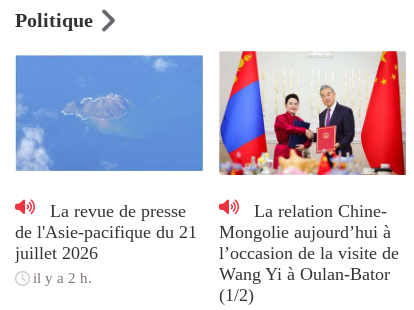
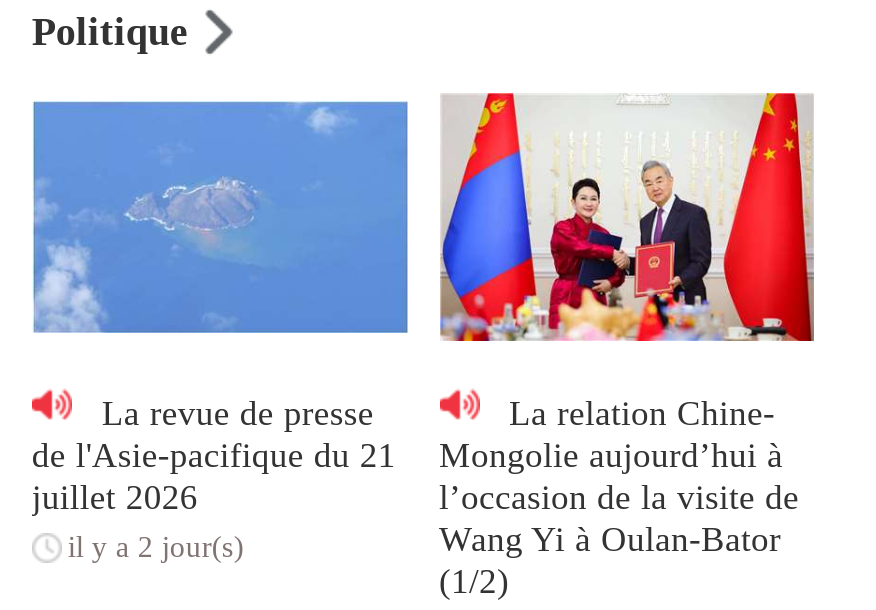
- il y a 2 h.
+ il y a 2 jour(s)
